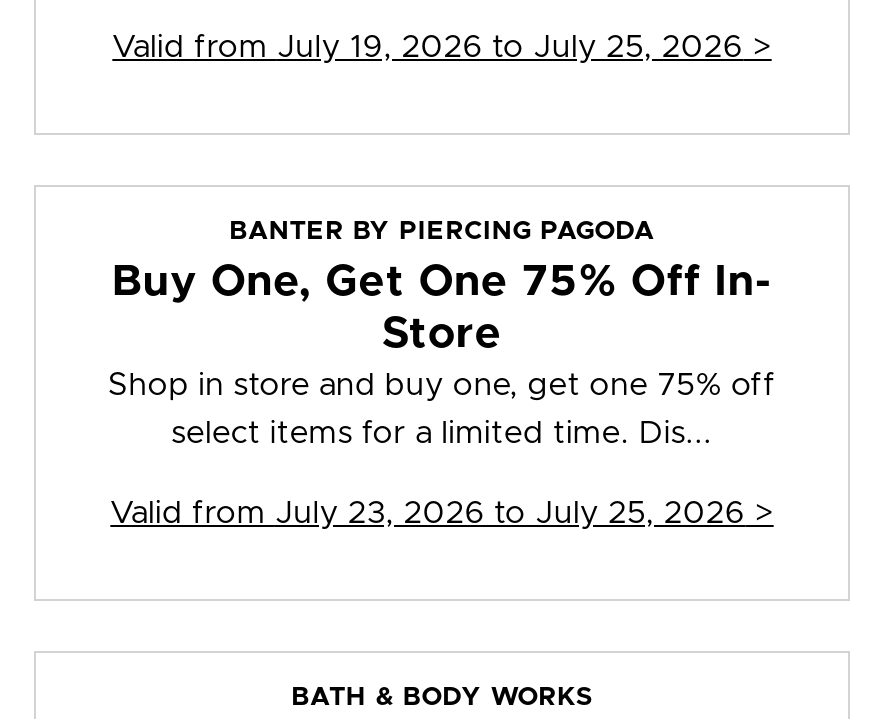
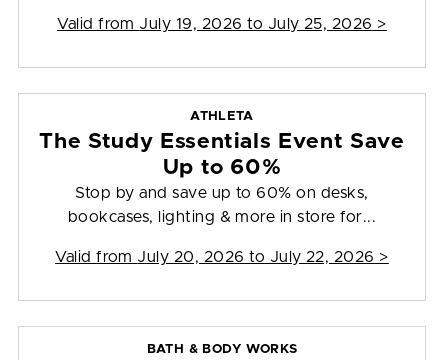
- BANTER BY PIERCING PAGODA
- Buy One, Get One 75% Off In-
- Store
- Shop in store and buy one, get one 75% off
+ ATHLETA
+ The Study Essentials Event Save
+ Up to 60%
+ Stop by and save up to 60% on desks,

- select items for a limited time. Dis...
+ bookcases, lighting & more in store for...

- Valid from July 23, 2026 to July 25, 2026 >
+ Valid from July 20, 2026 to July 22, 2026 >
